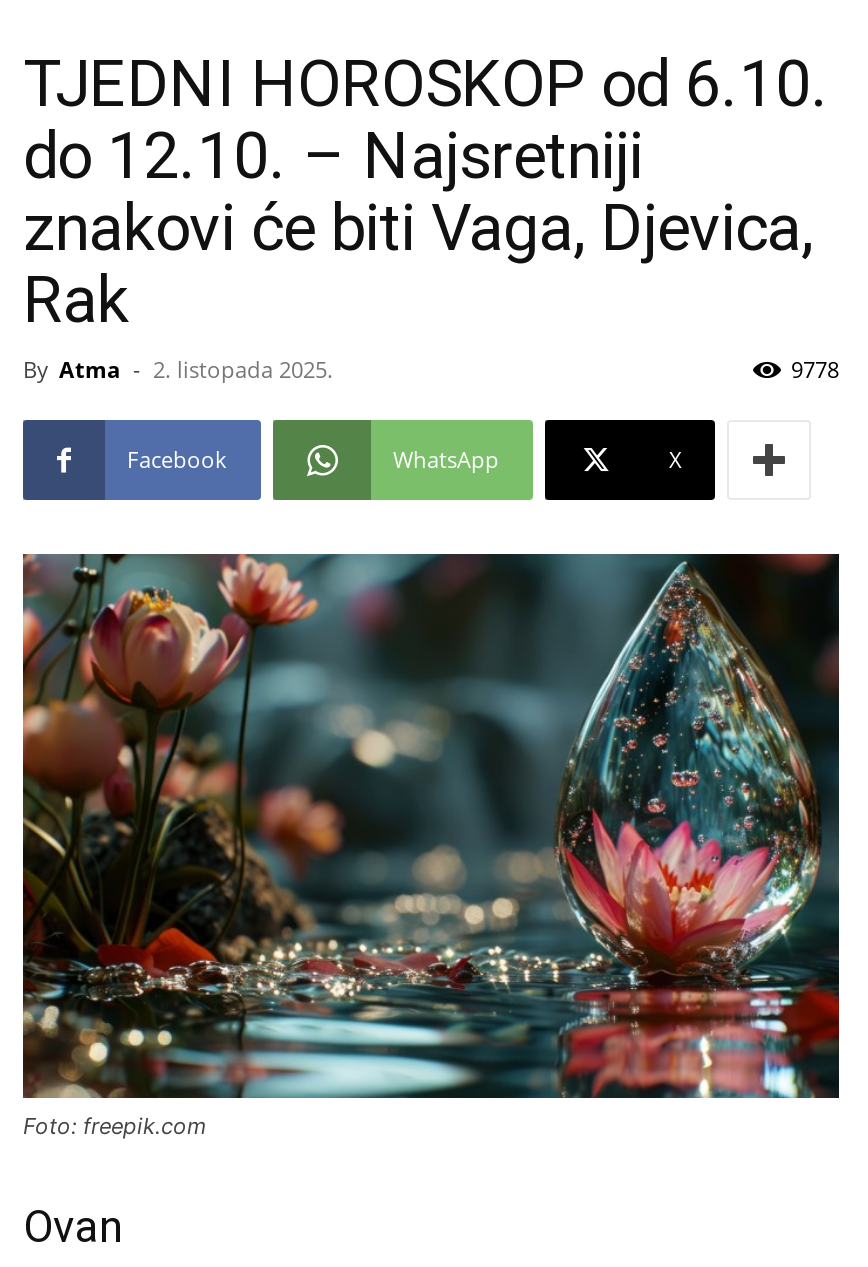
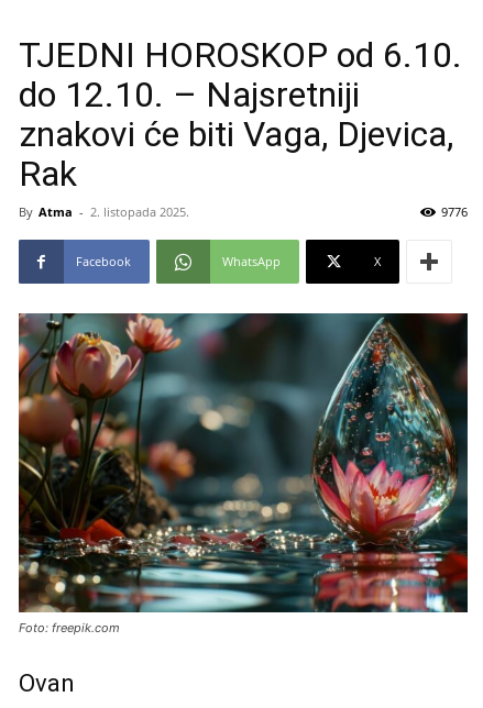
- 9778
+ 9776
